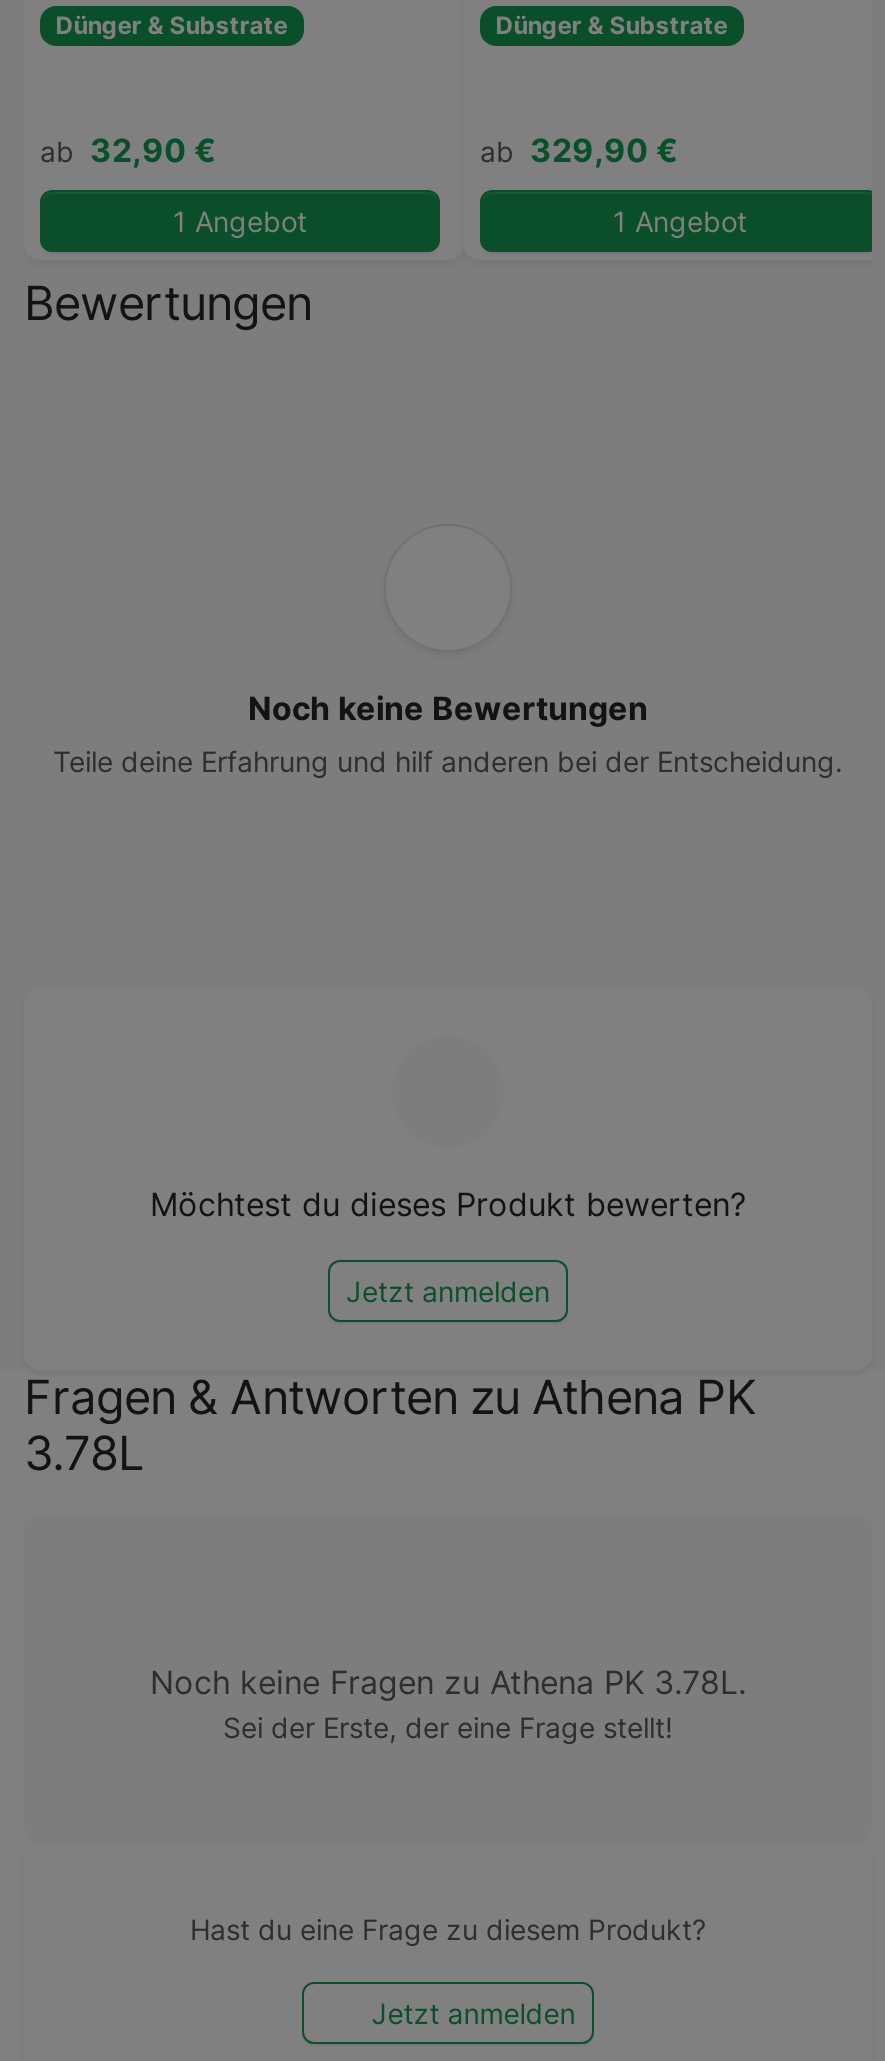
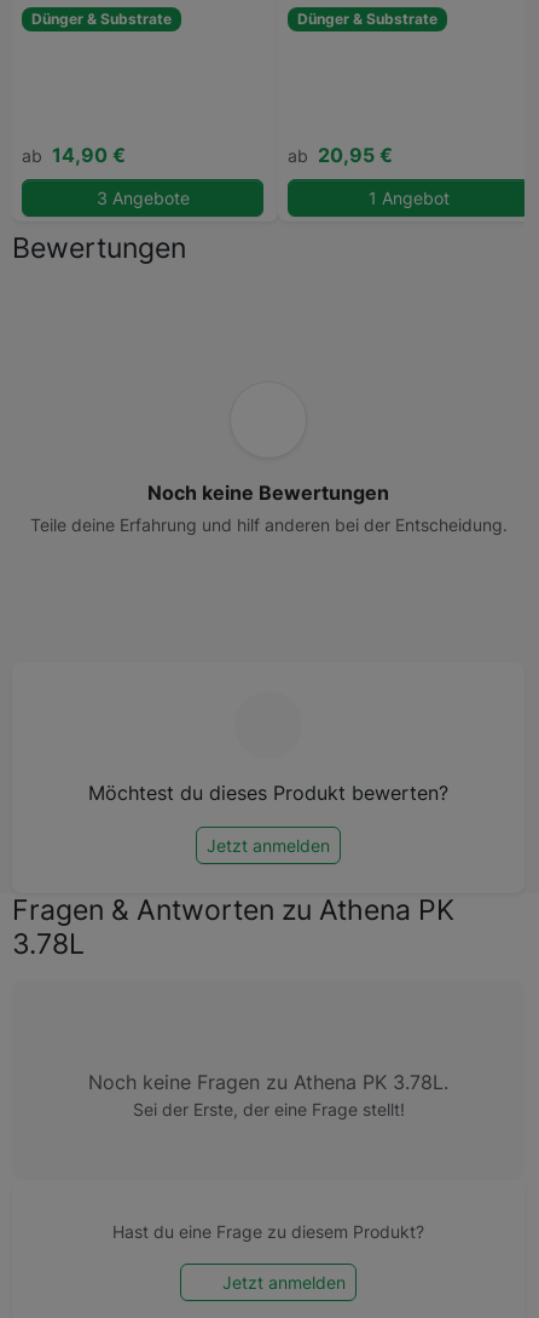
- ab 32,90 €
+ ab 14,90 €

- ab 329,90 €
+ ab 20,95 €

- 1 Angebot
+ 3 Angebote
